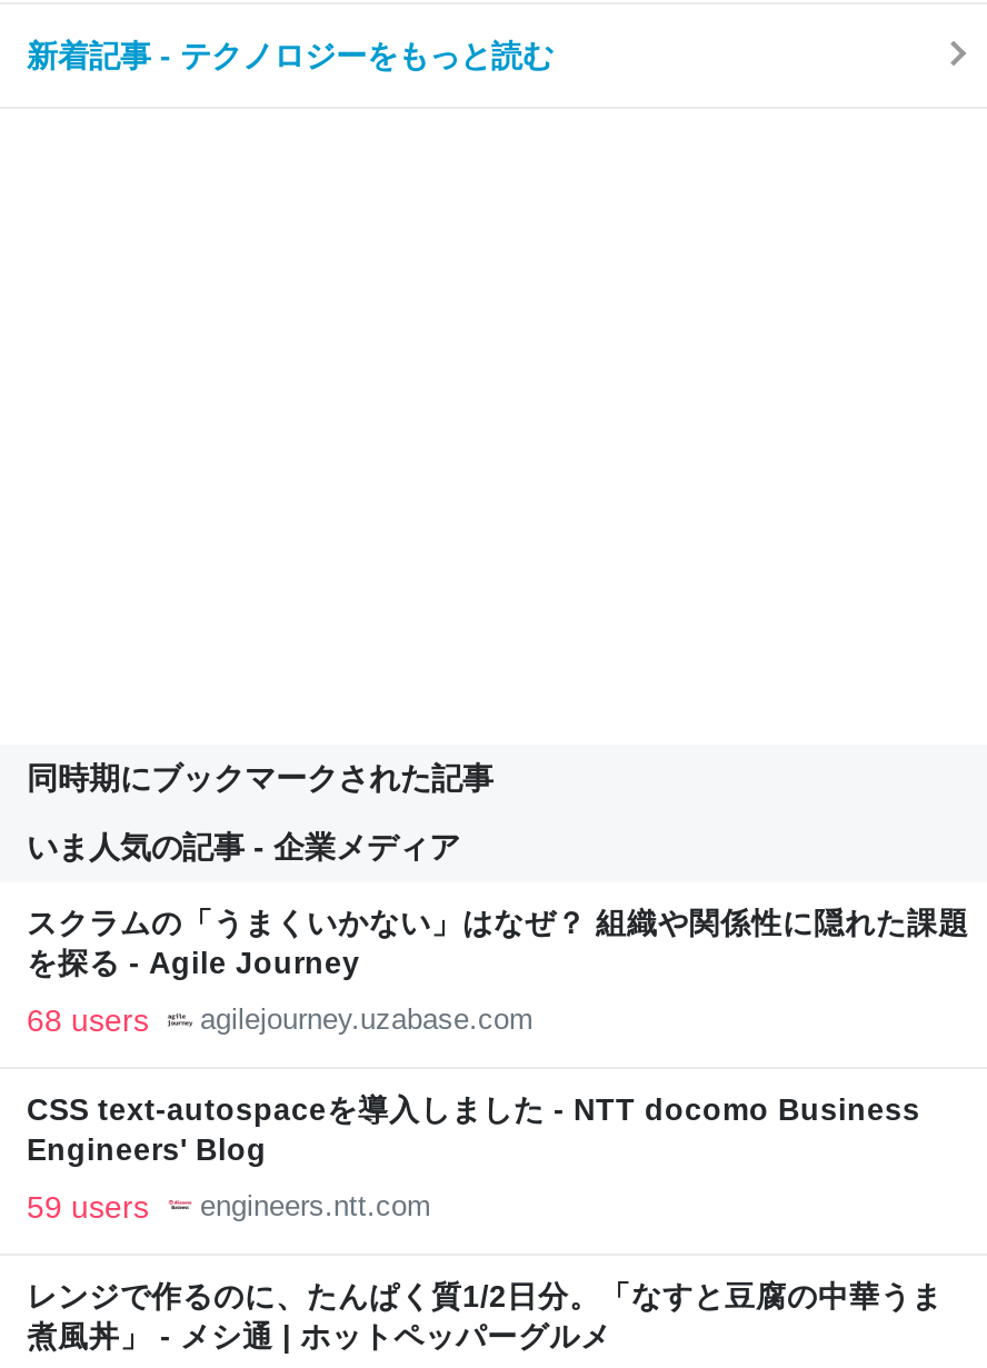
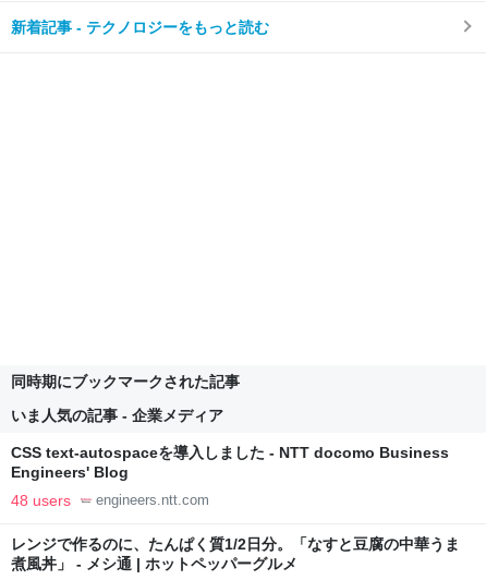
- スクラムの「うまくいかない」はなぜ？ 組織や関係性に隠れた課題
- を探る - Agile Journey
- 68 users
- agilejourney.uzabase.com

- 59 users engineers.ntt.com
+ 48 users engineers.ntt.com
